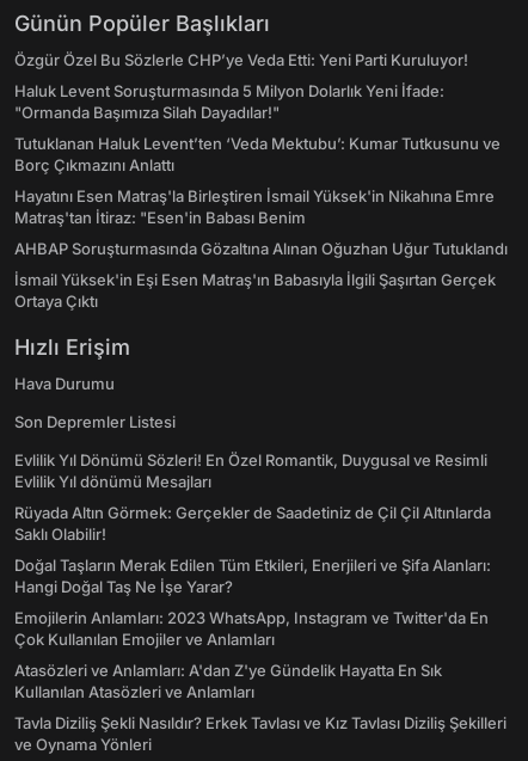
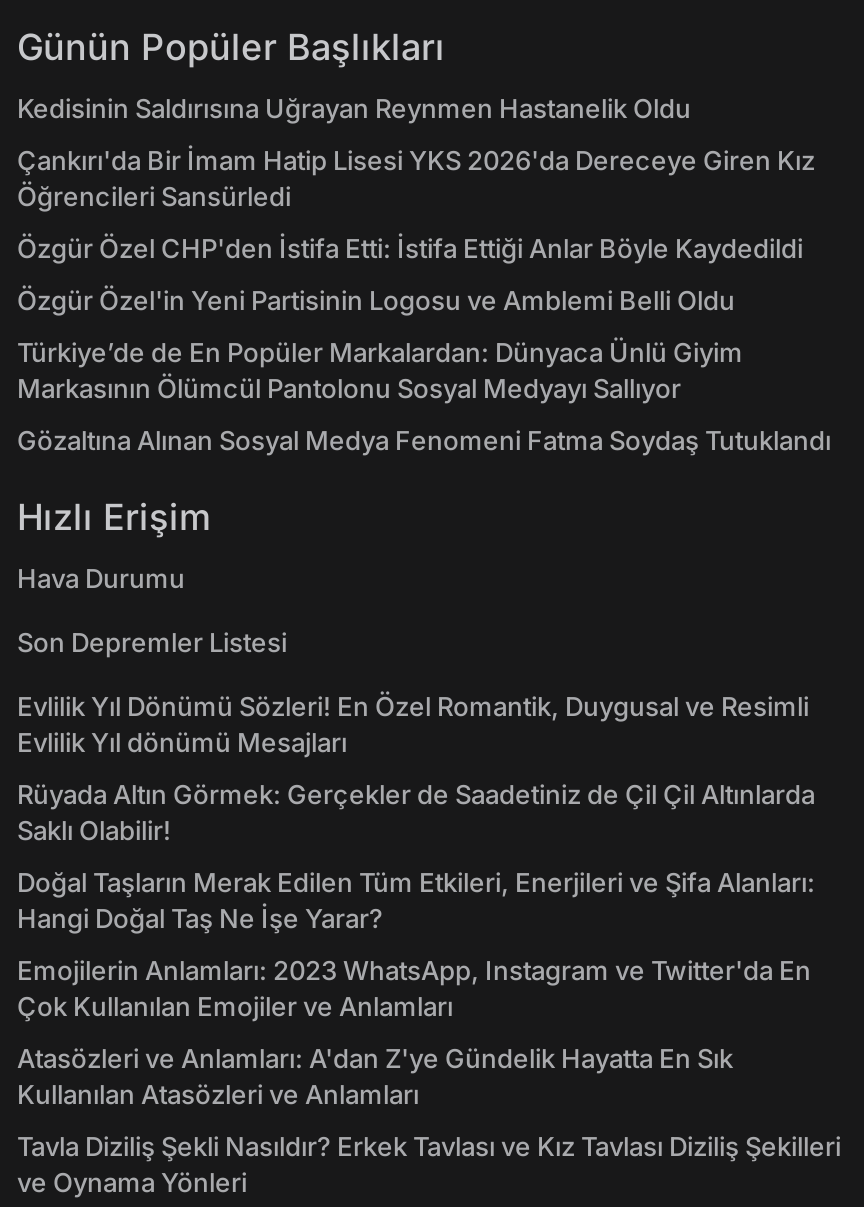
- Özgür Özel Bu Sözlerle CHP’ye Veda Etti: Yeni Parti Kuruluyor!
+ Kedisinin Saldırısına Uğrayan Reynmen Hastanelik Oldu

- Haluk Levent Soruşturmasında 5 Milyon Dolarlık Yeni İfade:
- "Ormanda Başımıza Silah Dayadılar!"
+ Çankırı'da Bir İmam Hatip Lisesi YKS 2026'da Dereceye Giren Kız
+ Öğrencileri Sansürledi

- Tutuklanan Haluk Levent’ten ‘Veda Mektubu’: Kumar Tutkusunu ve
- Borç Çıkmazını Anlattı
+ Özgür Özel CHP'den İstifa Etti: İstifa Ettiği Anlar Böyle Kaydedildi

- Hayatını Esen Matraş'la Birleştiren İsmail Yüksek'in Nikahına Emre
- Matraş'tan İtiraz: "Esen'in Babası Benim
+ Özgür Özel'in Yeni Partisinin Logosu ve Amblemi Belli Oldu

- AHBAP Soruşturmasında Gözaltına Alınan Oğuzhan Uğur Tutuklandı
+ Türkiye’de de En Popüler Markalardan: Dünyaca Ünlü Giyim
+ Markasının Ölümcül Pantolonu Sosyal Medyayı Sallıyor

- İsmail Yüksek'in Eşi Esen Matraş'ın Babasıyla İlgili Şaşırtan Gerçek
- Ortaya Çıktı
+ Gözaltına Alınan Sosyal Medya Fenomeni Fatma Soydaş Tutuklandı
